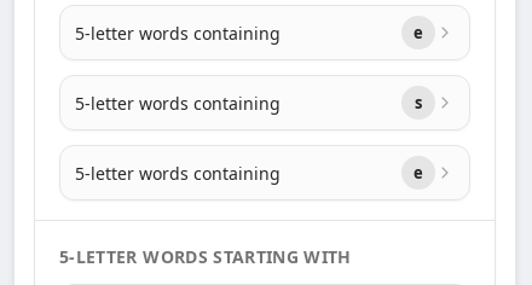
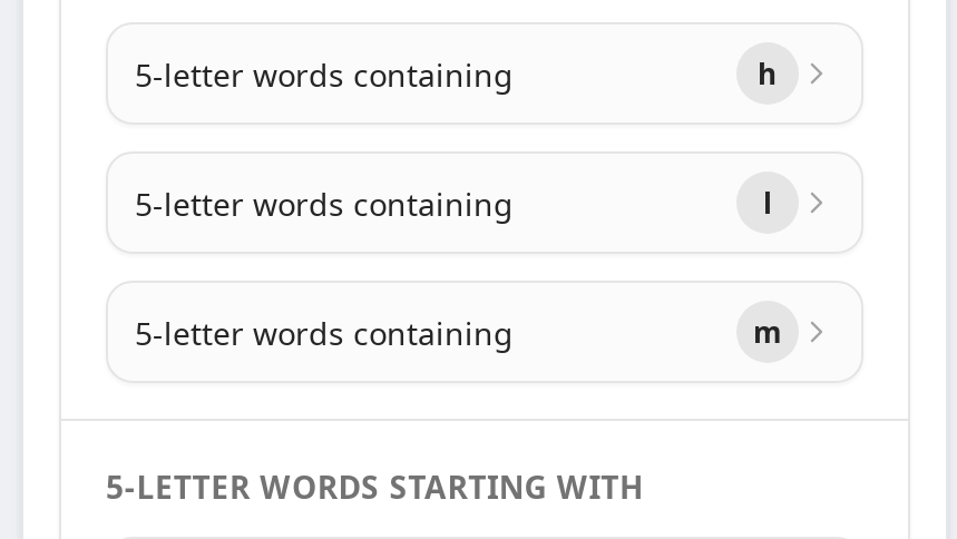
- e
+ h

- s
+ l

- e
+ m
